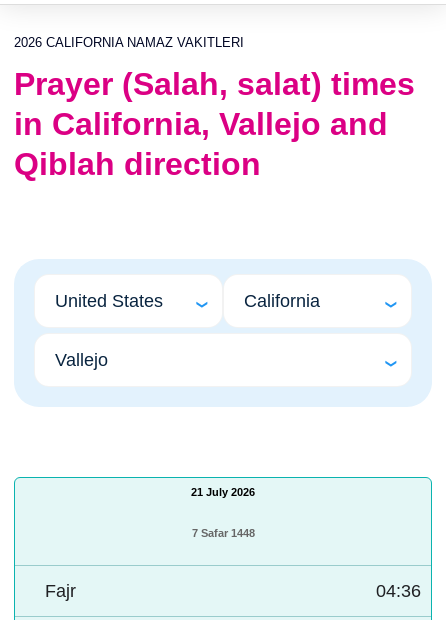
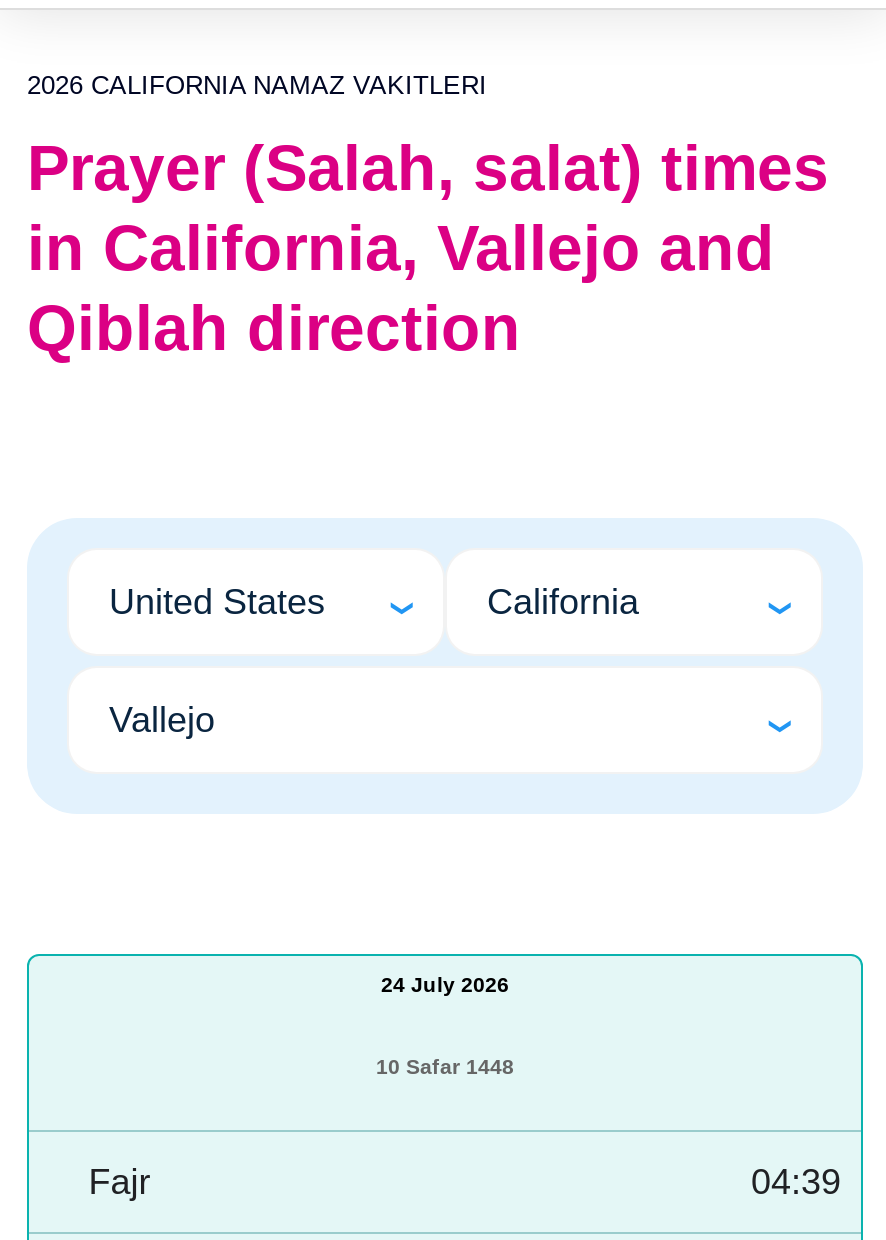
- 21 July 2026
+ 24 July 2026

- 7 Safar 1448
+ 10 Safar 1448

- 04:36
+ 04:39
